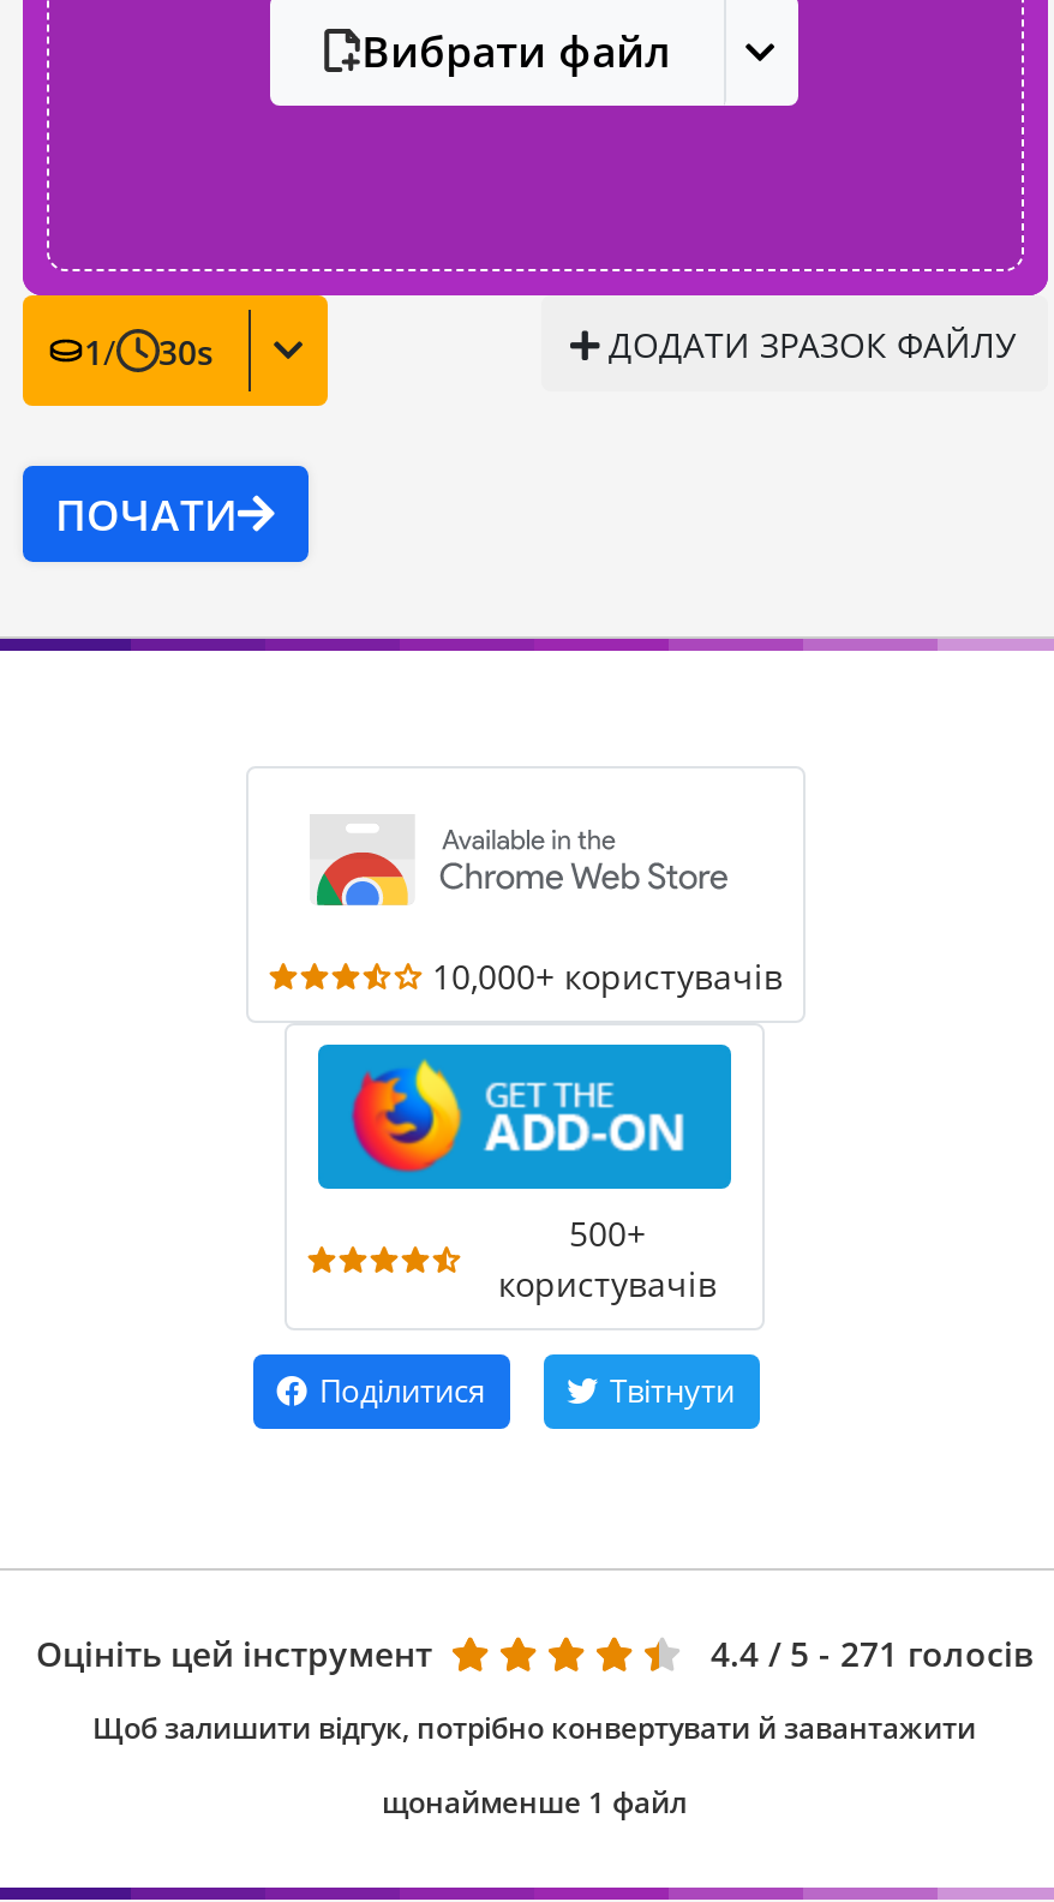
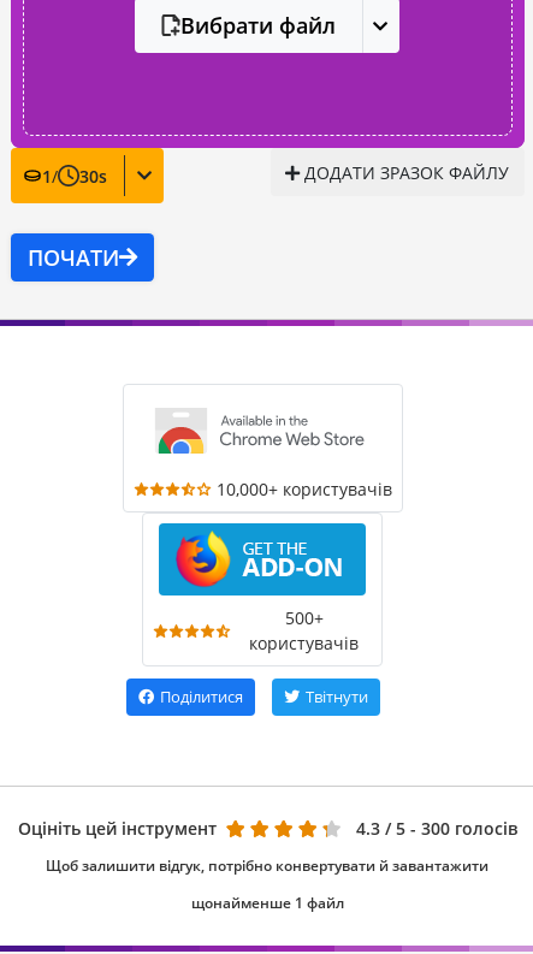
- 4.4 / 5 - 271 голосів
+ 4.3 / 5 - 300 голосів
